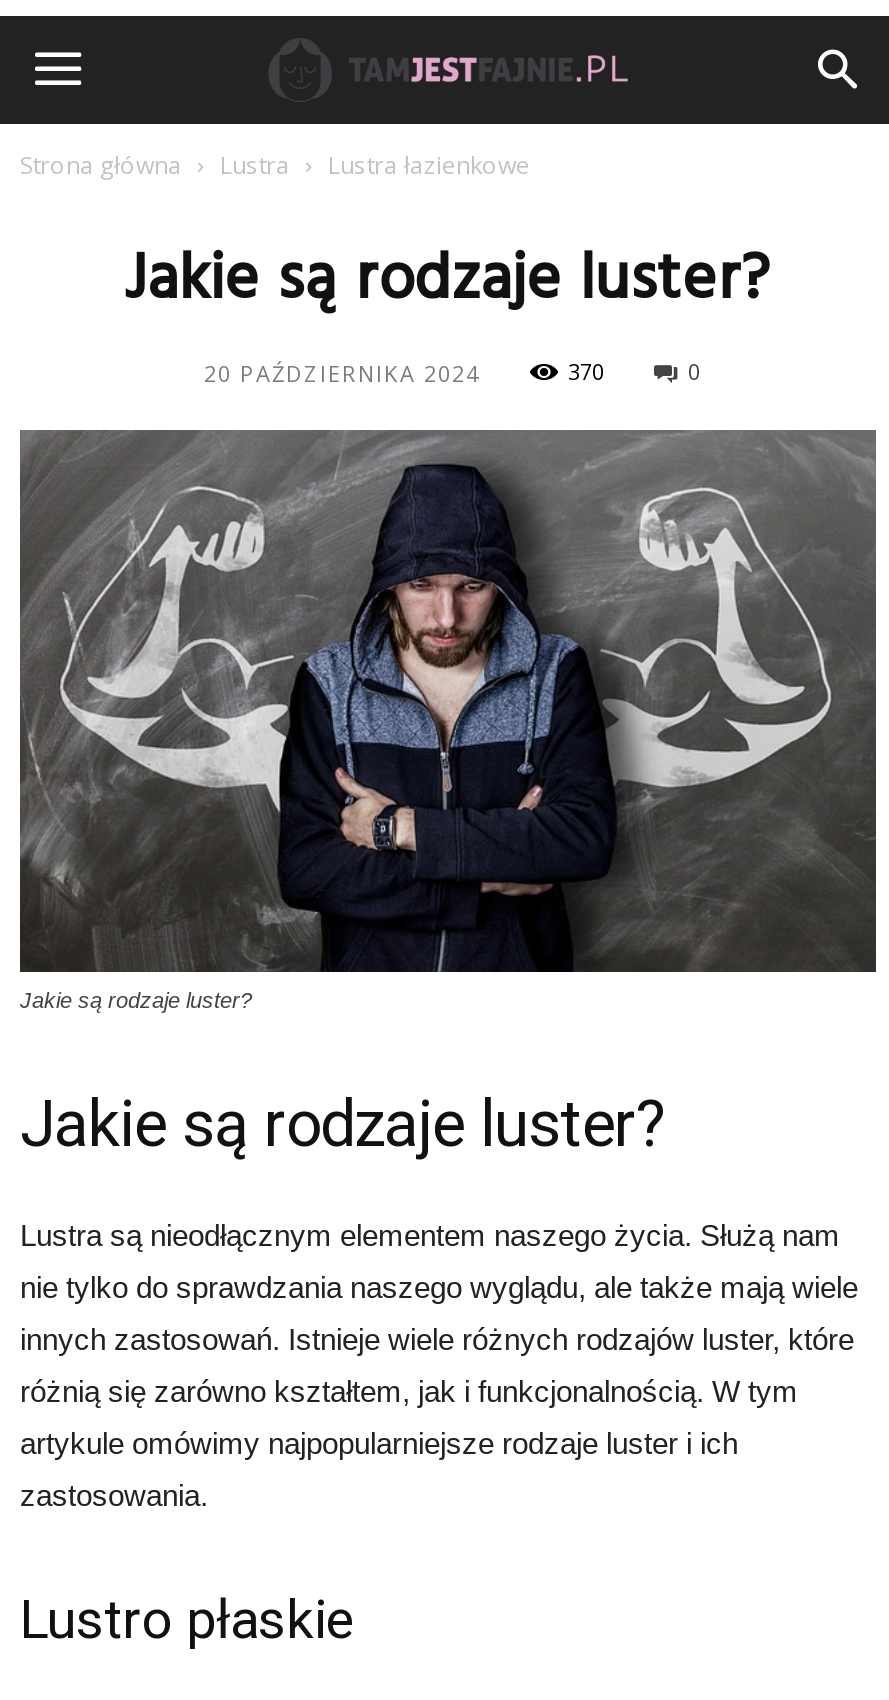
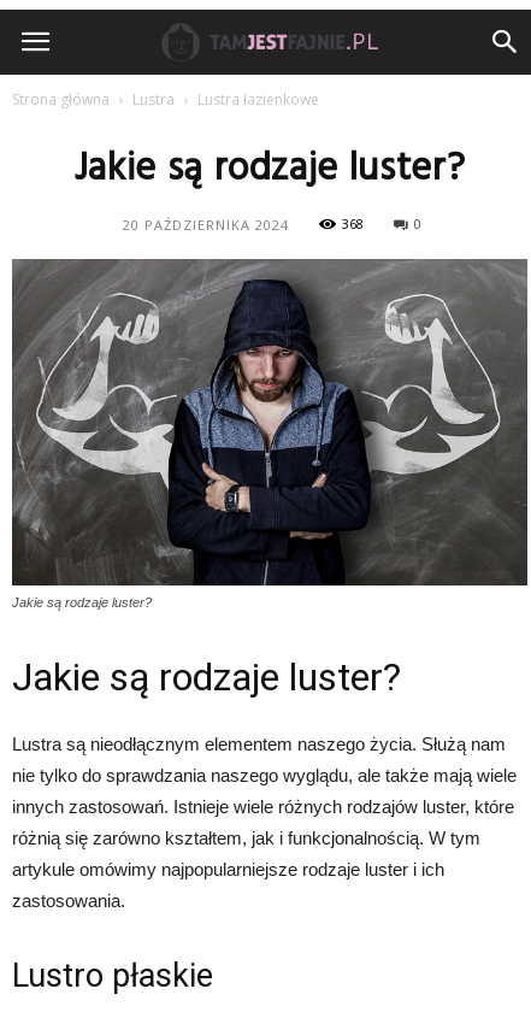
- 370
+ 368
